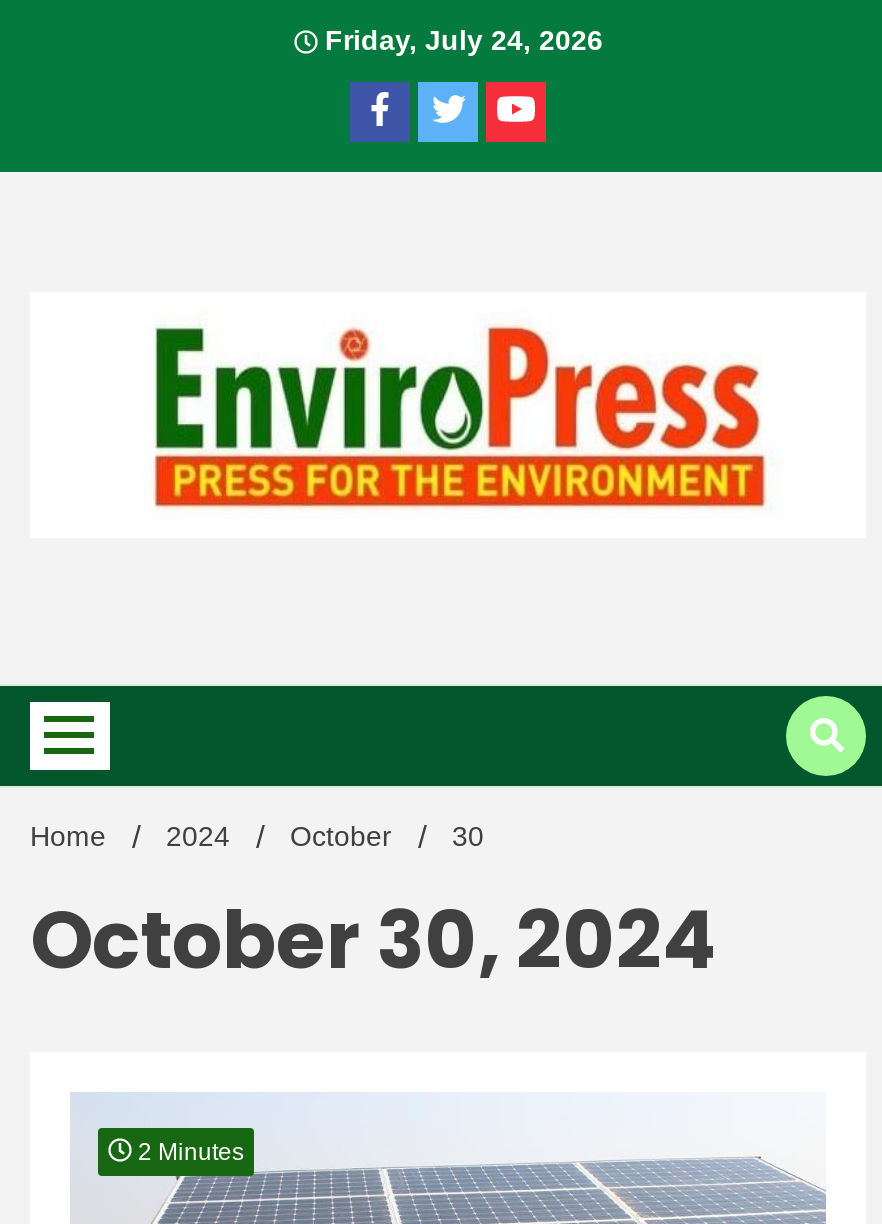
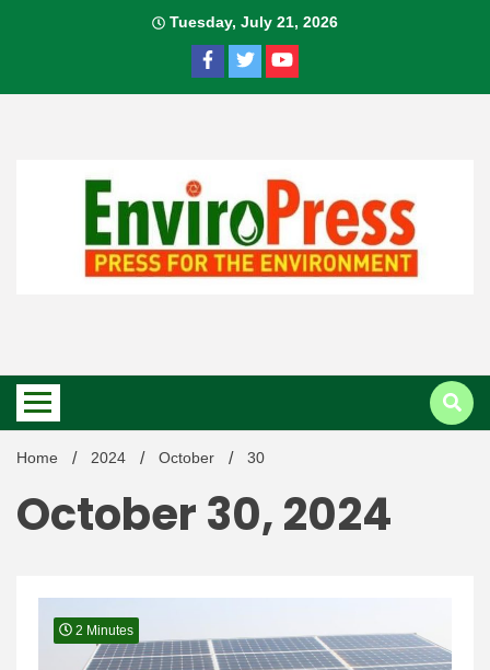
- Friday, July 24, 2026
+ Tuesday, July 21, 2026
